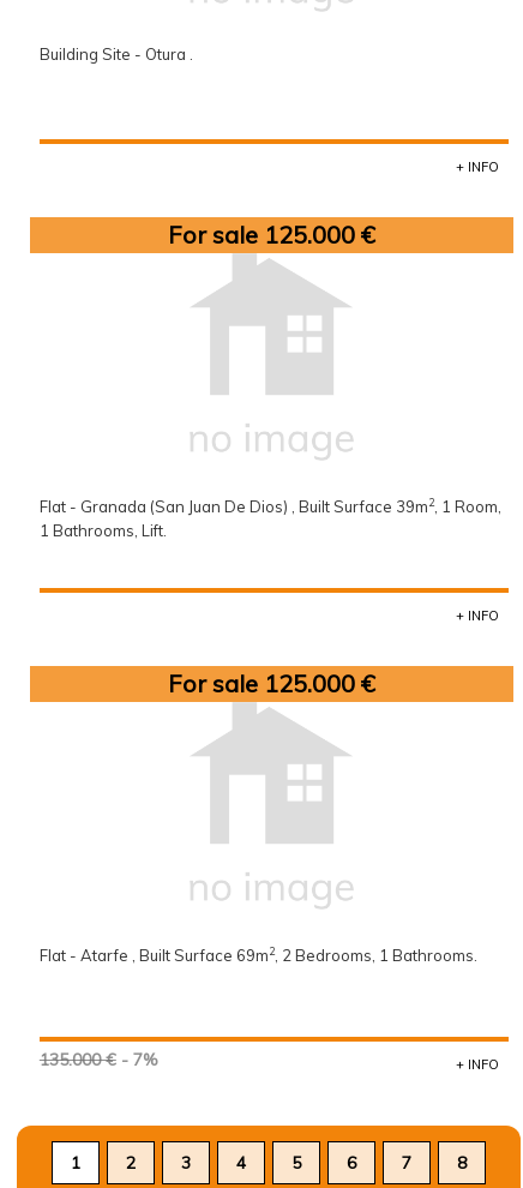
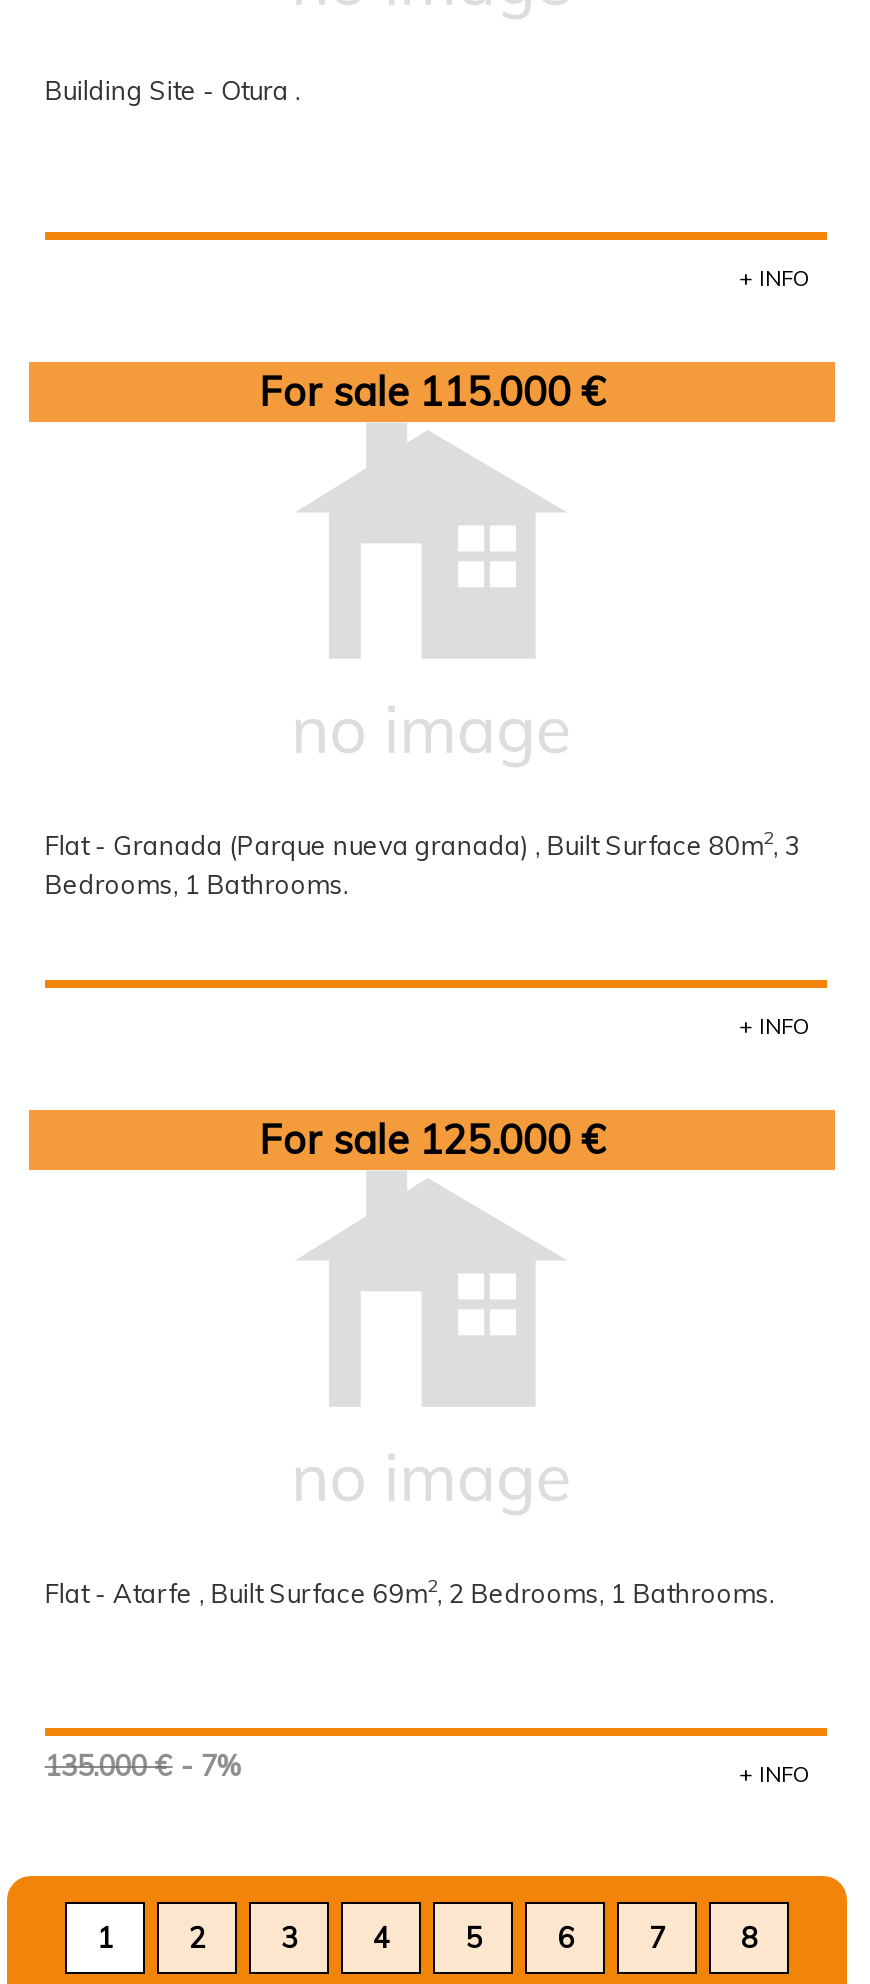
- For sale 125.000 €
+ For sale 115.000 €

- Flat - Granada (San Juan De Dios) , Built Surface 39m2, 1 Room,
- 1 Bathrooms, Lift.
+ Flat - Granada (Parque nueva granada) , Built Surface 80m2, 3
+ Bedrooms, 1 Bathrooms.
